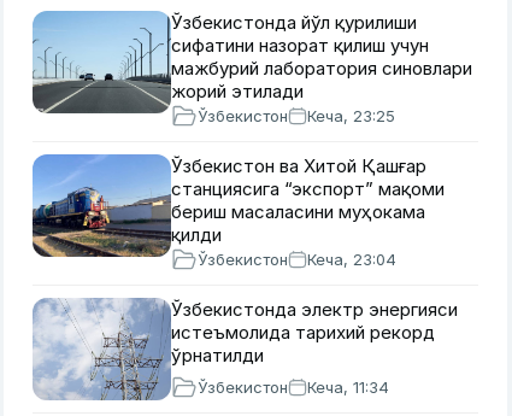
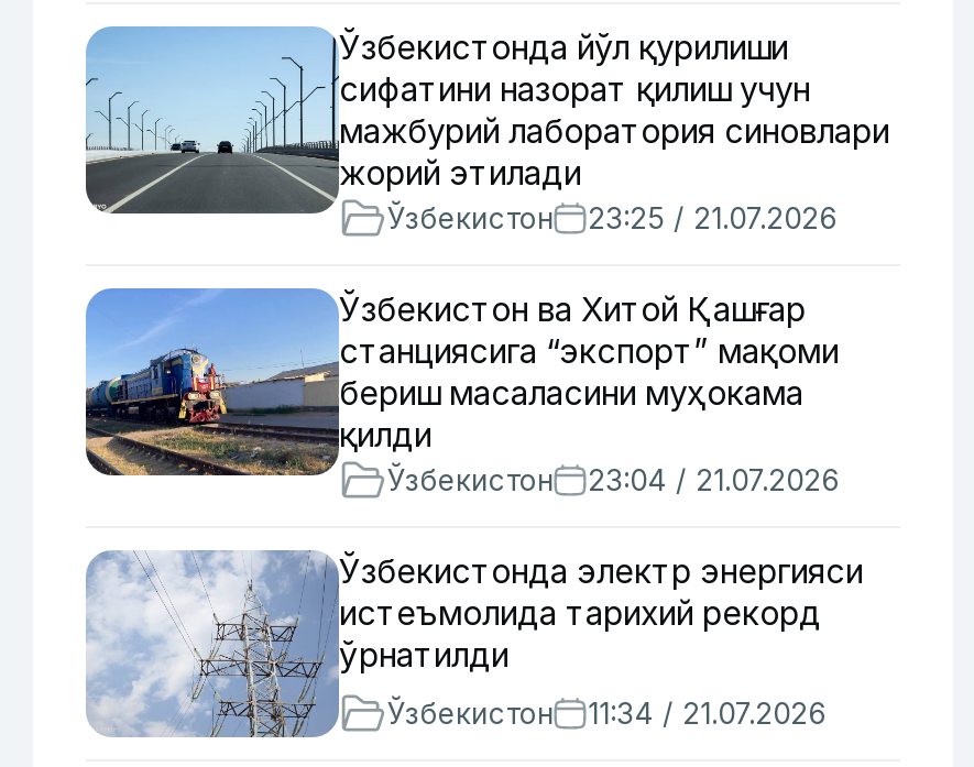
- Ўзбекистон Кеча, 23:25
+ Ўзбекистон 23:25 / 21.07.2026

- Ўзбекистон Кеча, 23:04
+ Ўзбекистон 23:04 / 21.07.2026

- Ўзбекистон Кеча, 11:34
+ Ўзбекистон 11:34 / 21.07.2026
